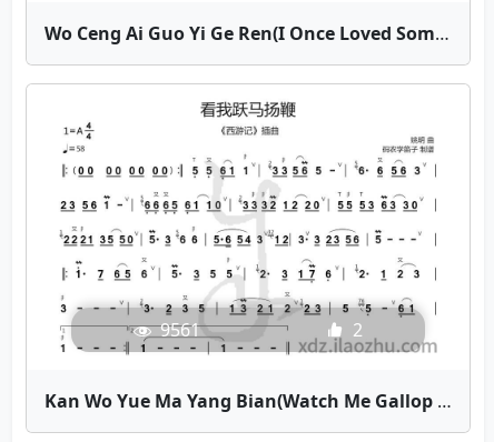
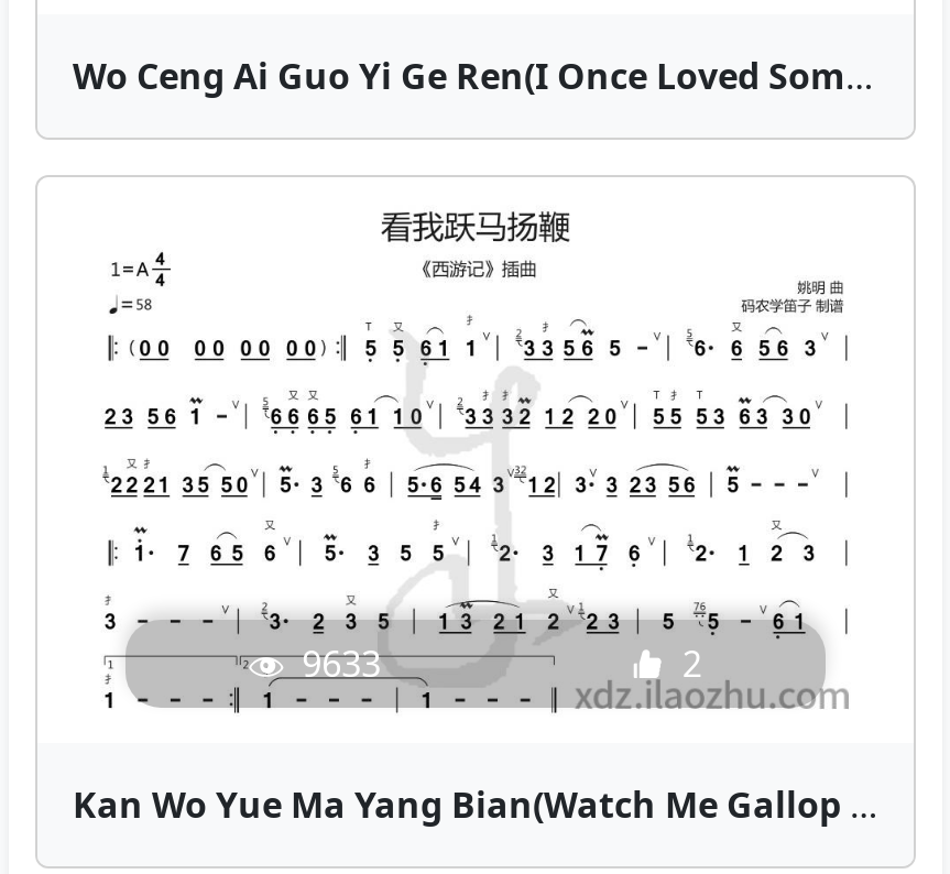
- 9561
+ 9633
